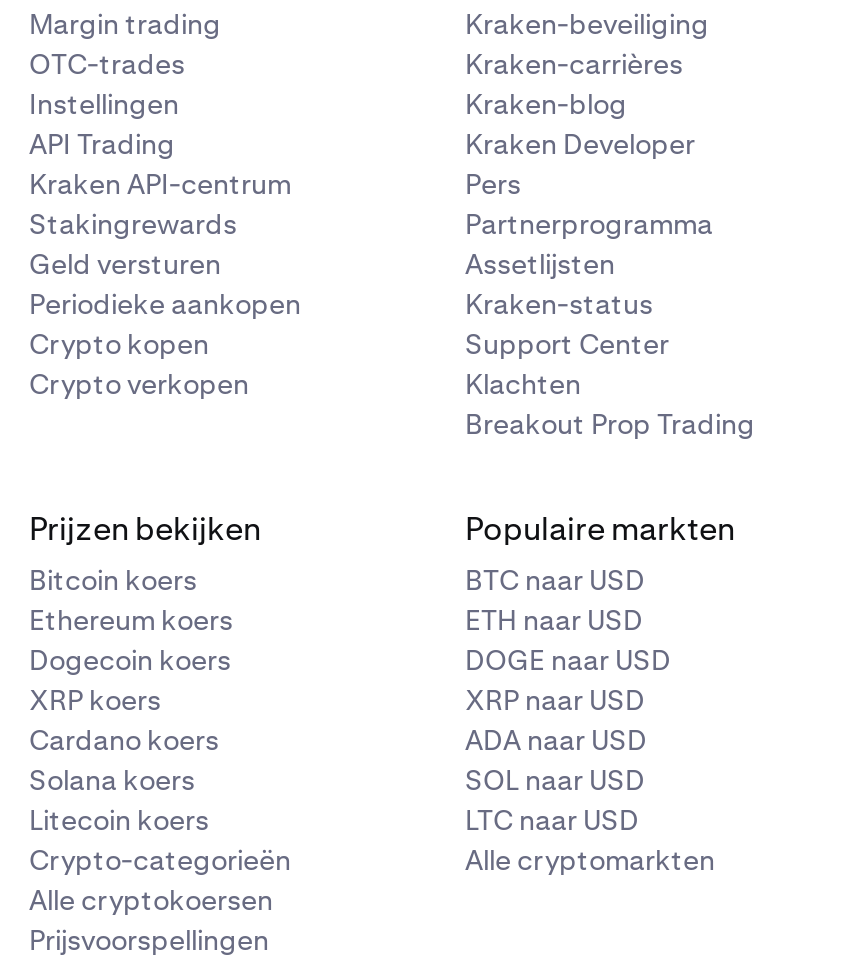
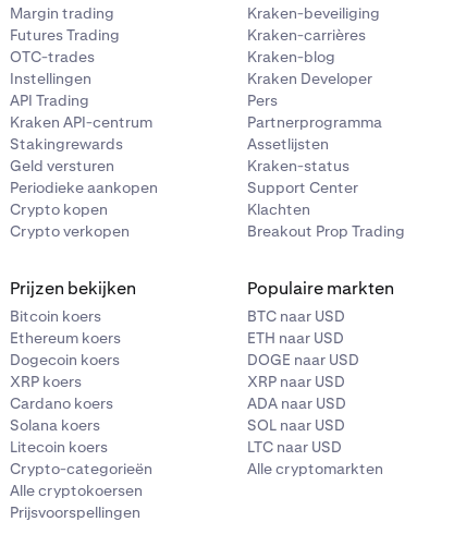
moved down: OTC-trades | Instellingen | API Trading | ... | Crypto kopen | Crypto verkopen

+ Futures Trading
